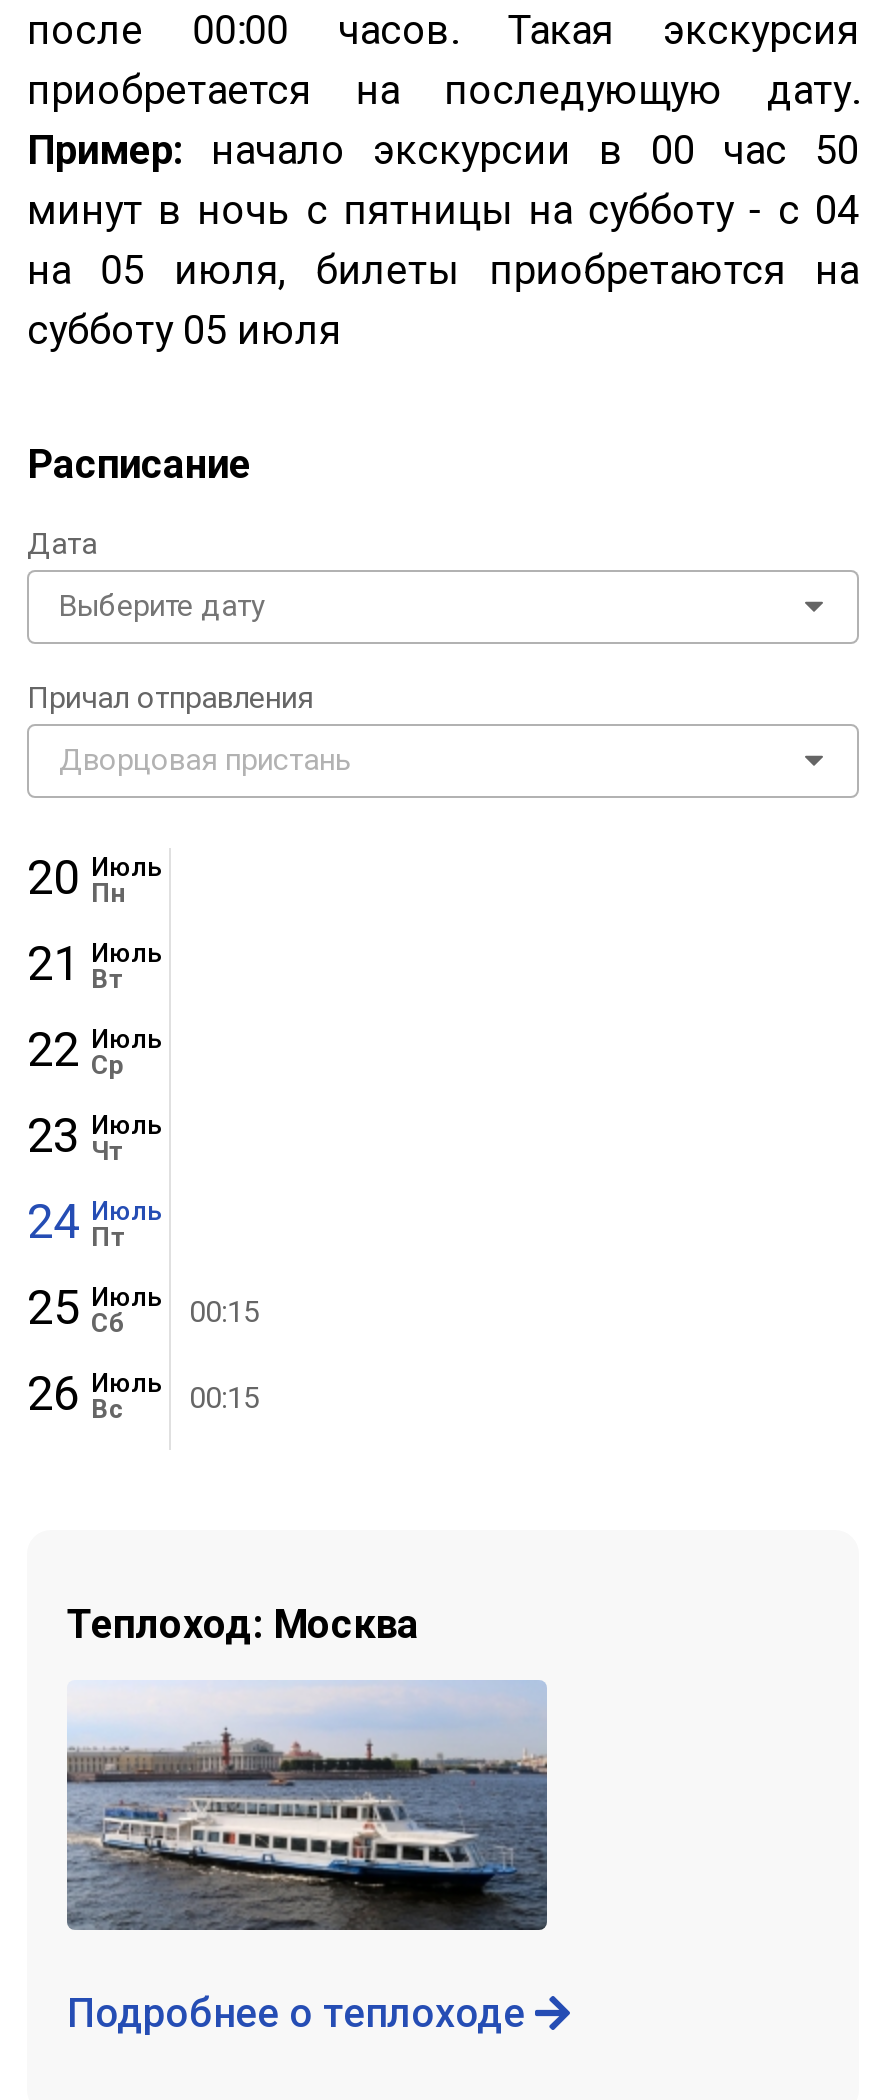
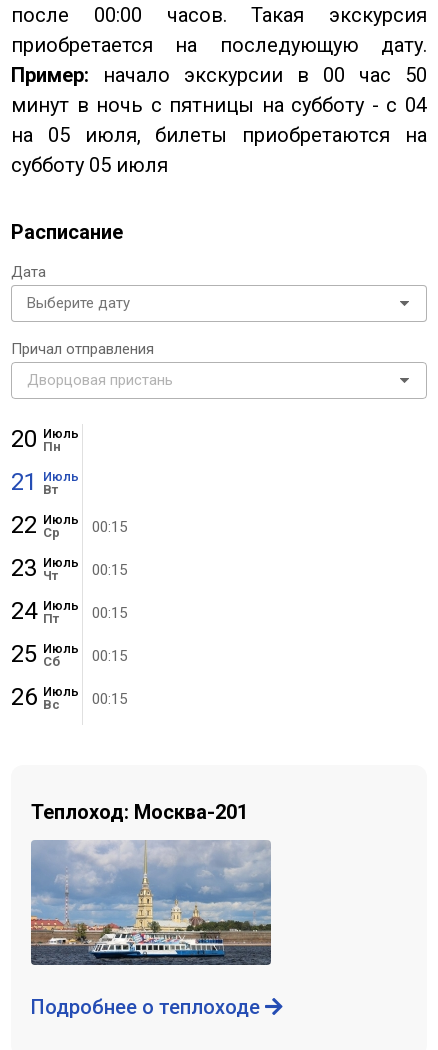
+ 00:15

+ 00:15

+ 00:15

- Теплоход: Москва
+ Теплоход: Москва-201

- [image]
+ [image]
